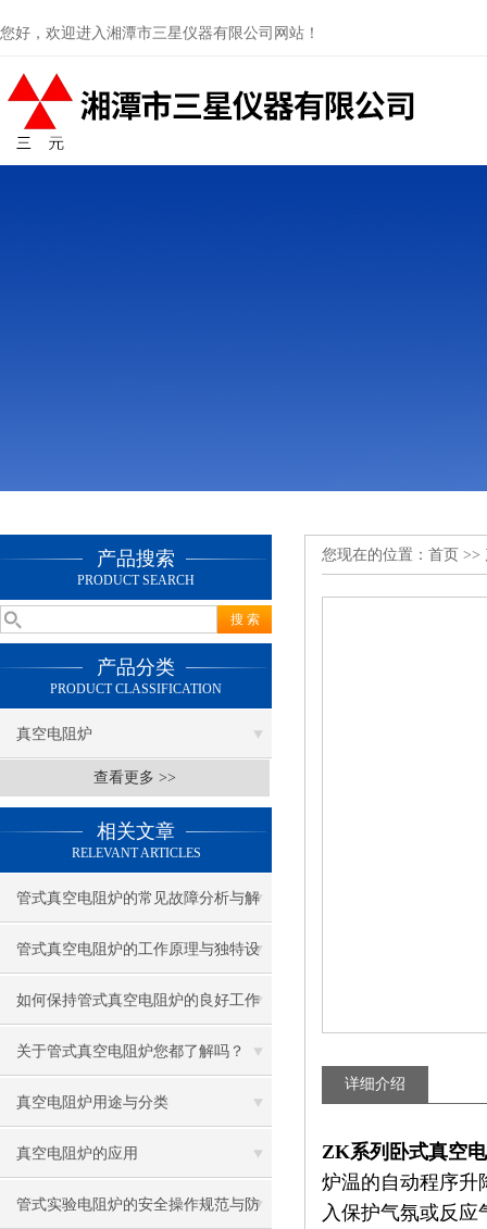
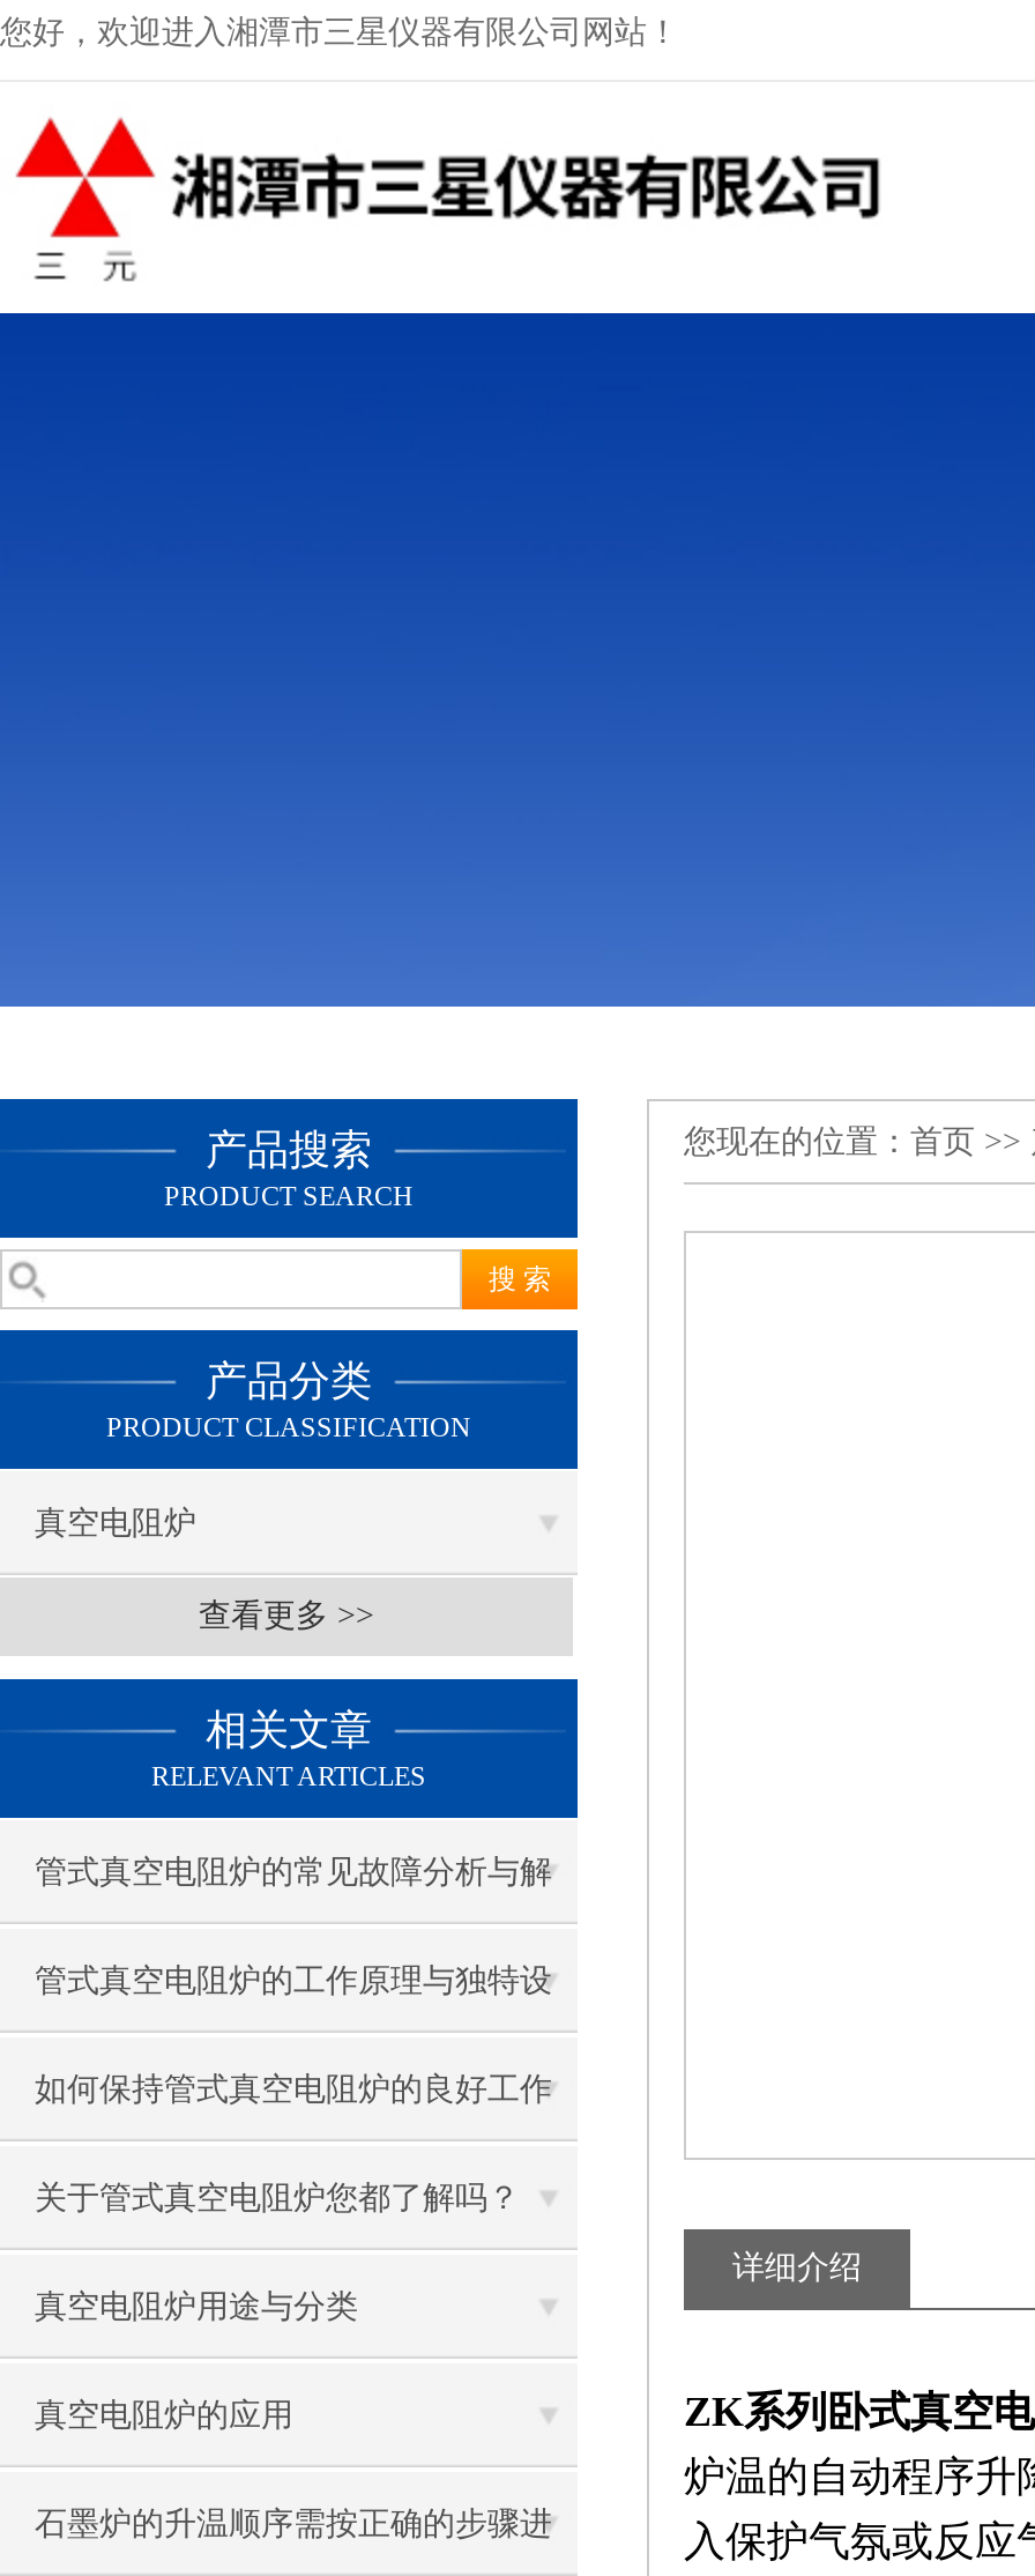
- 管式实验电阻炉的安全操作规范与防
+ 石墨炉的升温顺序需按正确的步骤进
